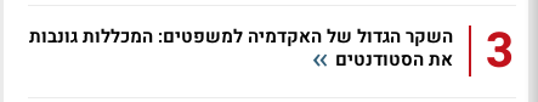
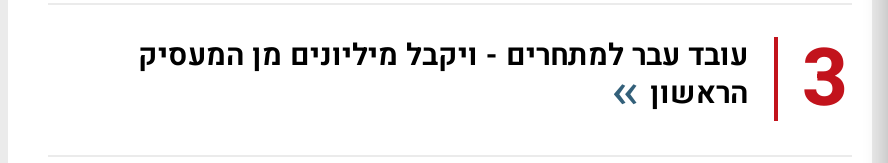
- השקר הגדול של האקדמיה למשפטים: המכללות גונבות
- את הסטודנטים
+ עובד עבר למתחרים - ויקבל מיליונים מן המעסיק
+ הראשון
